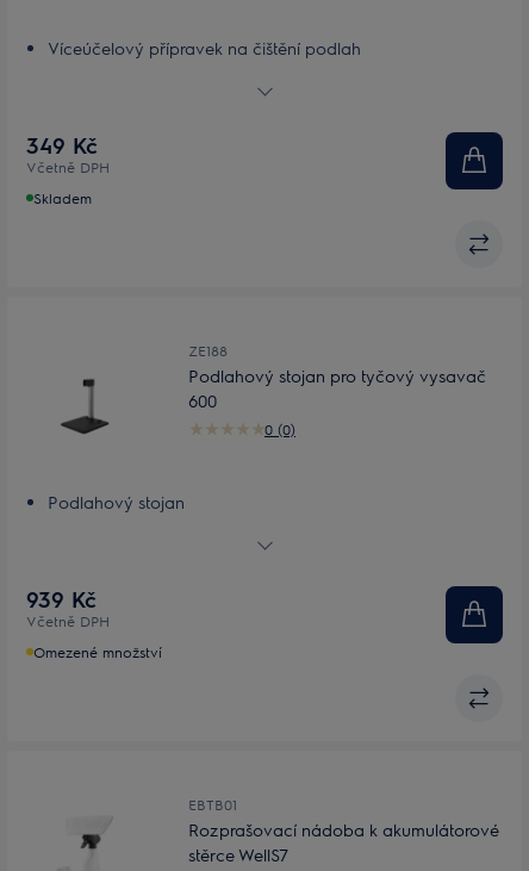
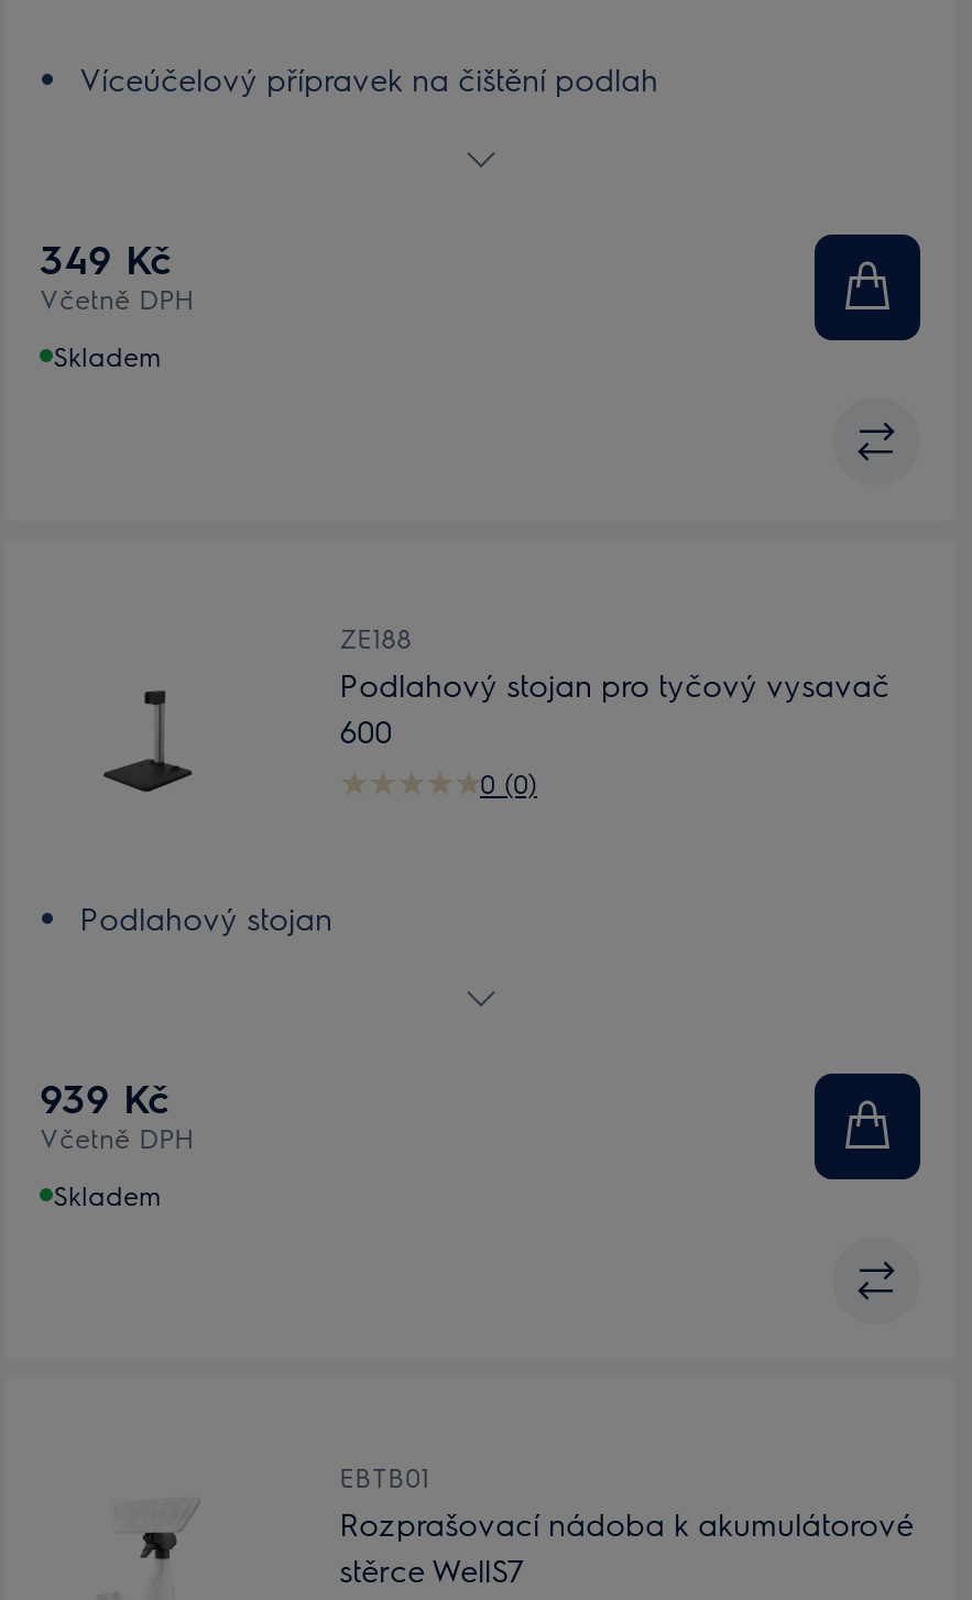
- Omezené množství
+ Skladem
